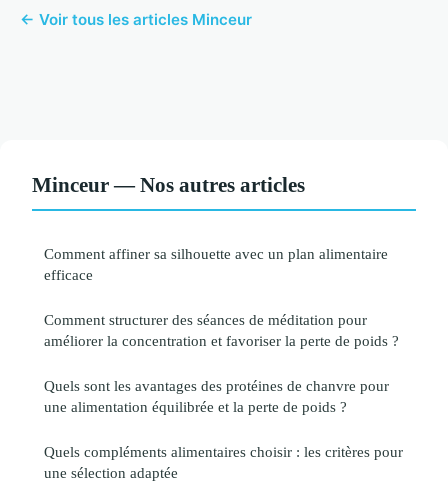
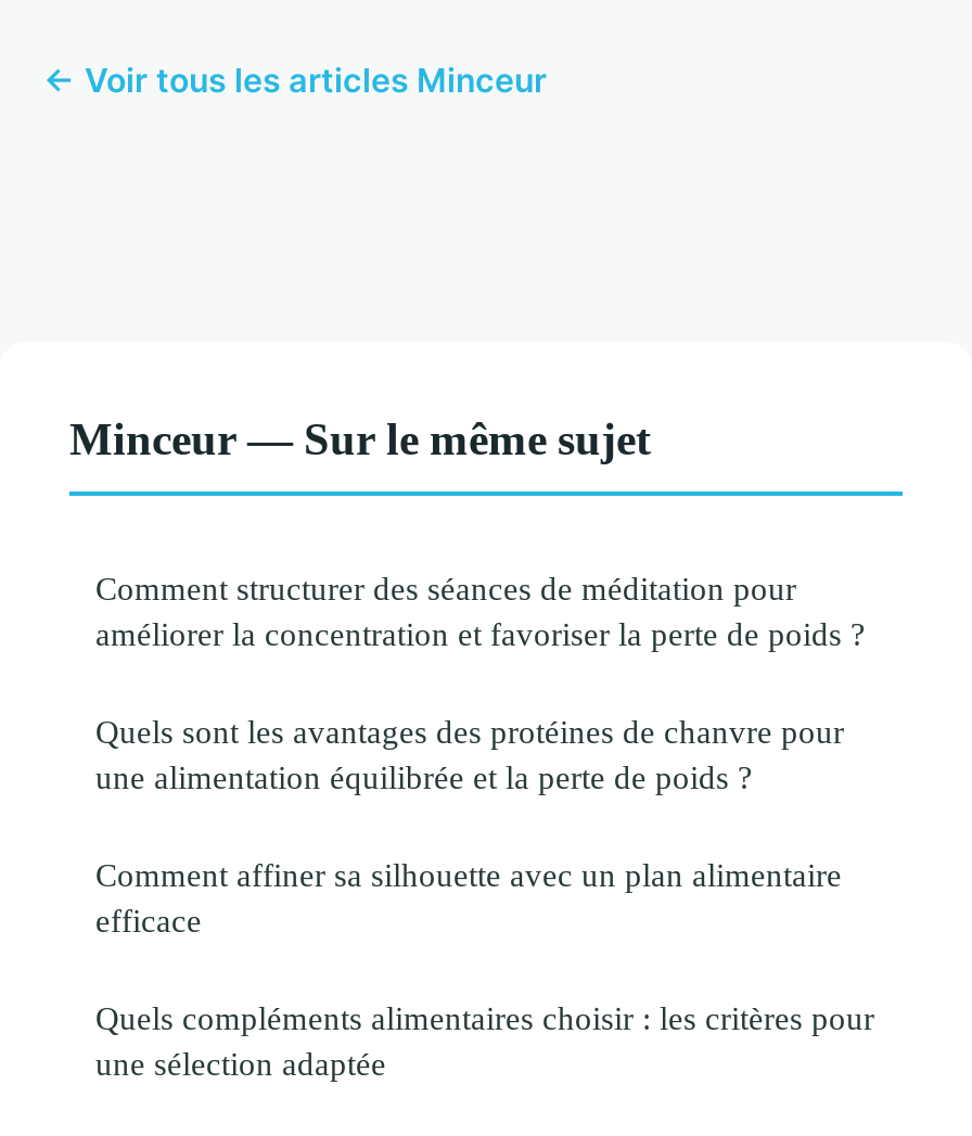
- Minceur — Nos autres articles
+ Minceur — Sur le même sujet

moved down: Comment affiner sa silhouette avec un plan alimentaire | efficace

moved up: Comment structurer des séances de méditation pour | améliorer la concentration et favoriser la perte de poids ? | Quels sont les avantages des protéines de chanvre pour | une alimentation équilibrée et la perte de poids ?
